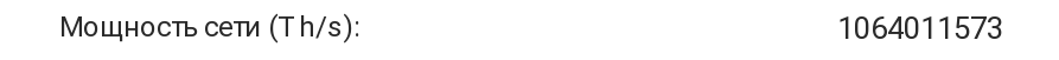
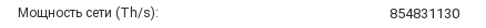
- 1064011573
+ 854831130
